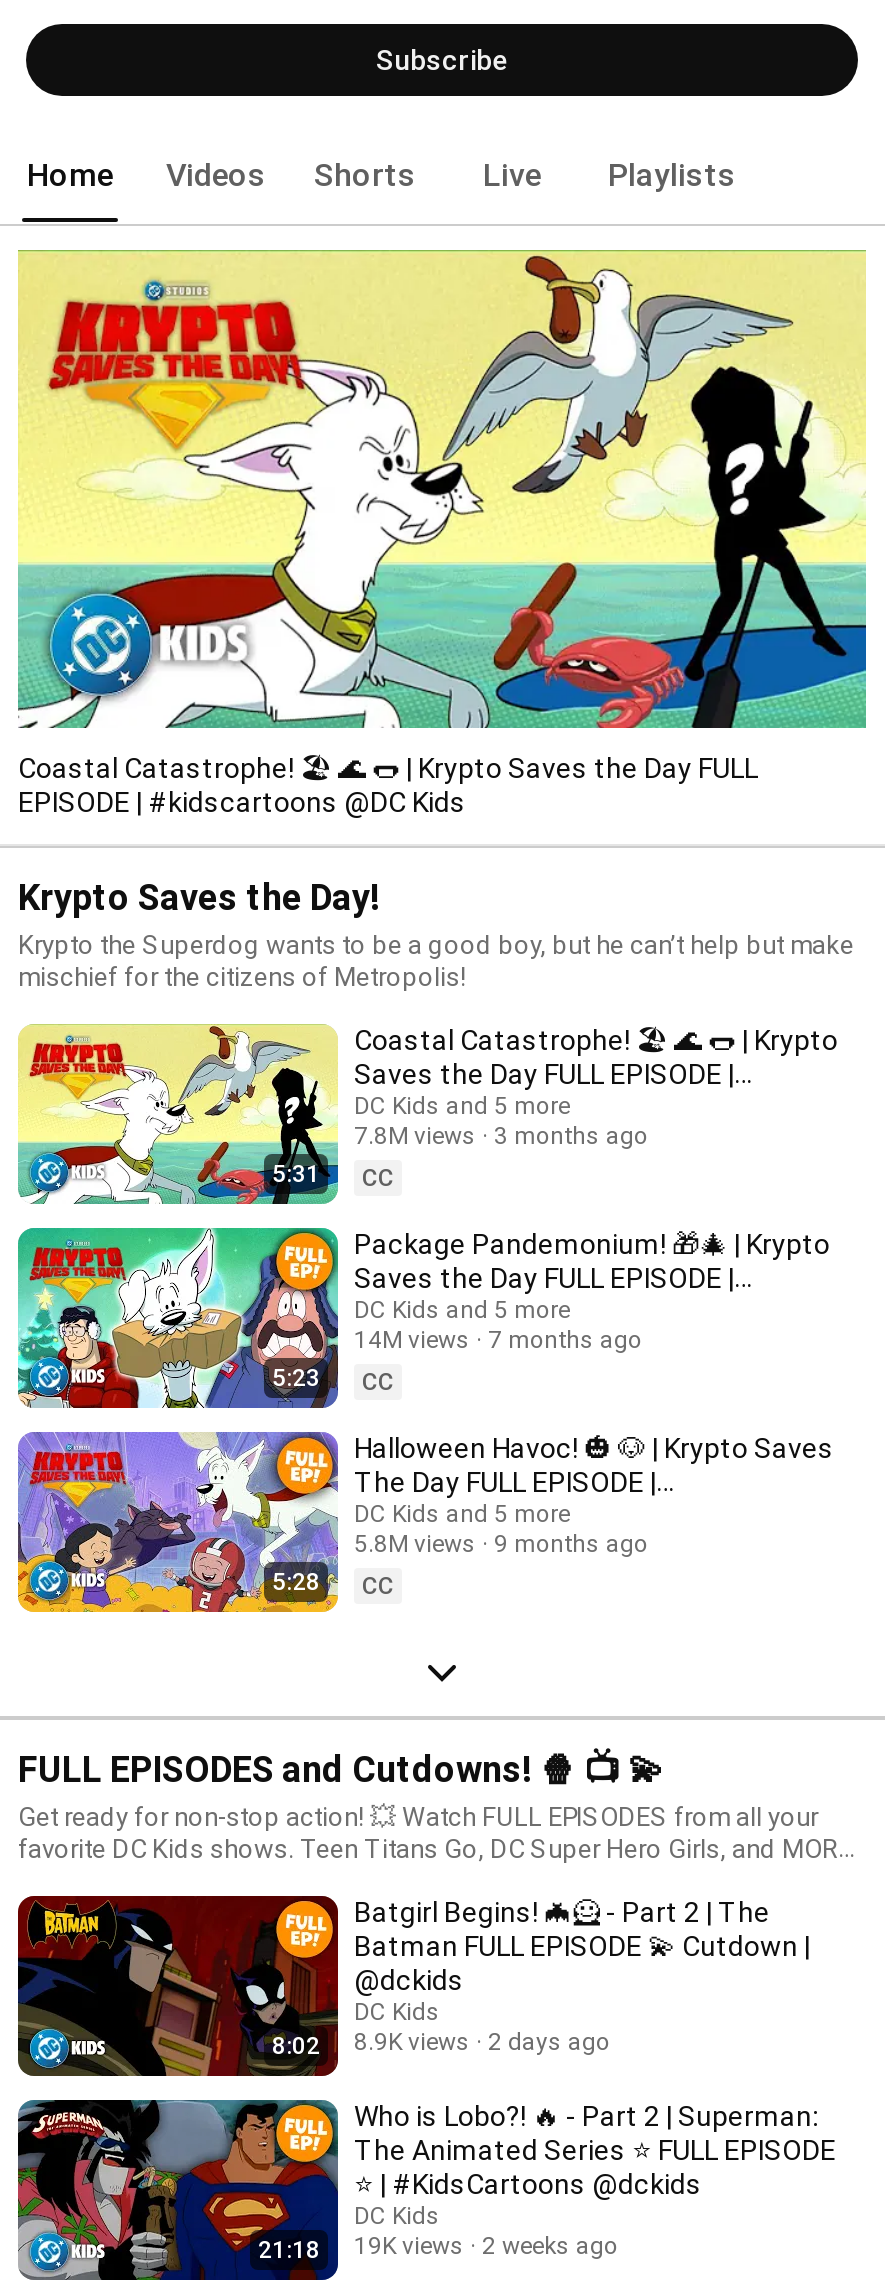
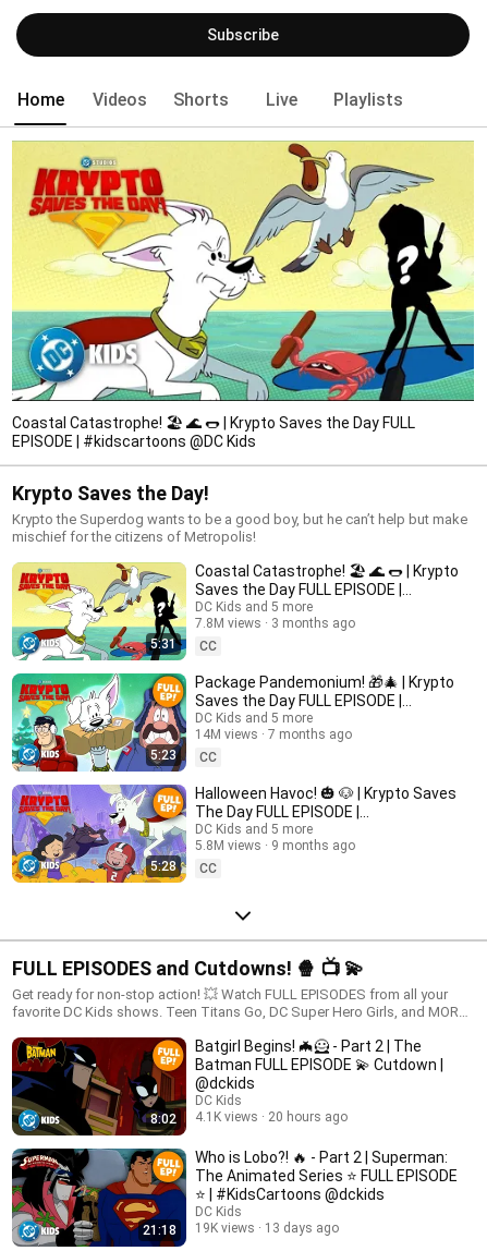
- 8.9K views
+ 4.1K views

- 2 days ago
+ 20 hours ago

- 21:18 19K views 2 weeks ago
+ 21:18 19K views 13 days ago
